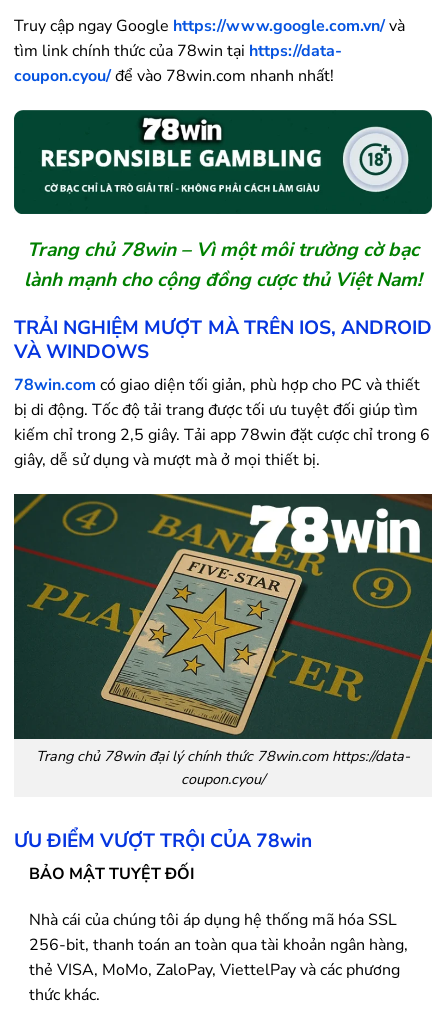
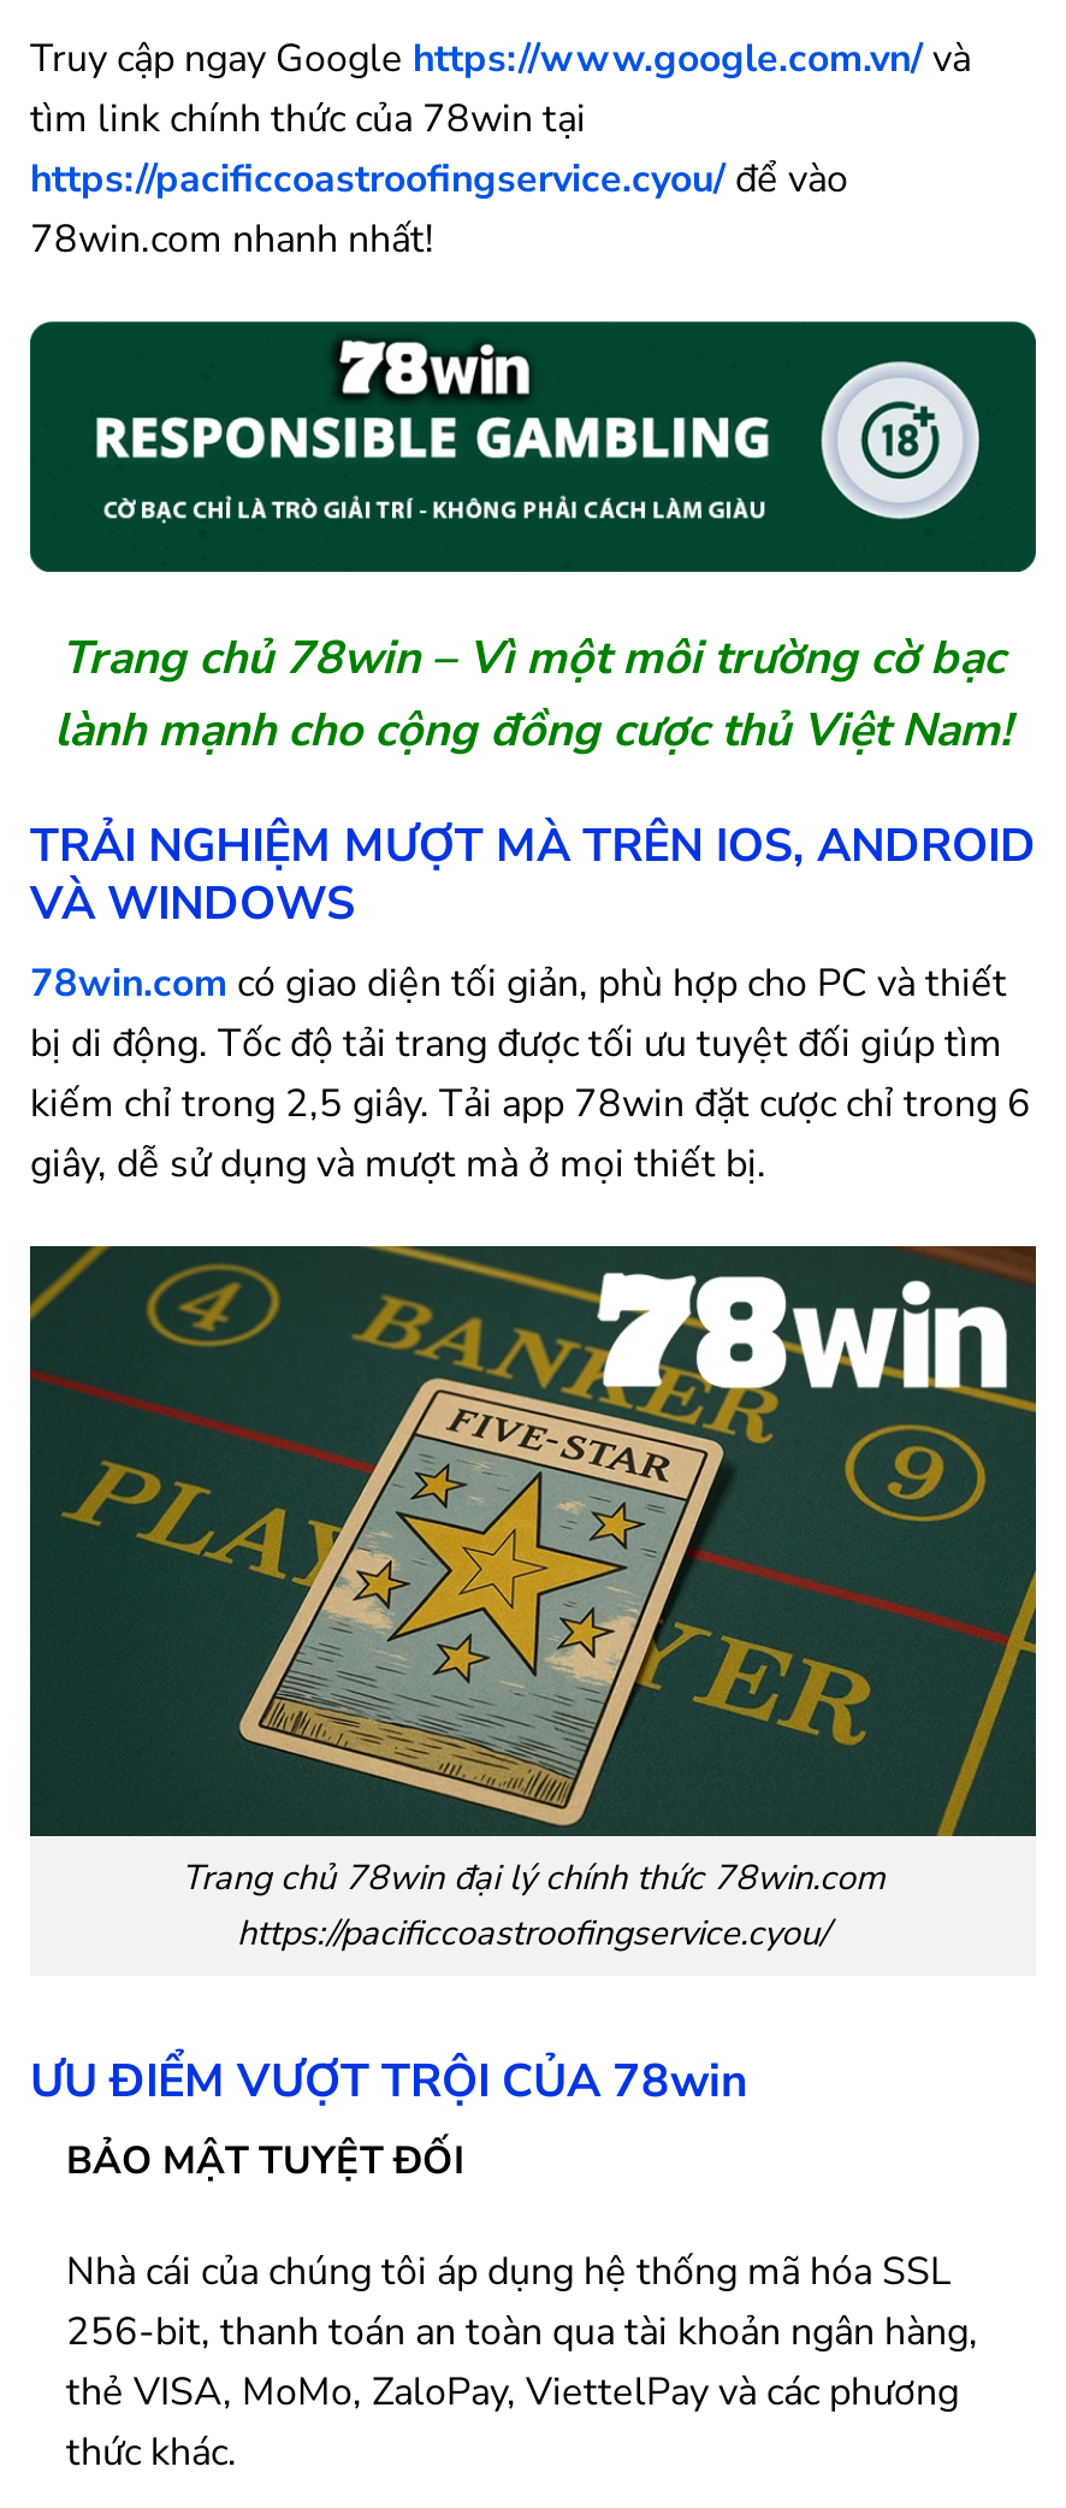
- tìm link chính thức của 78win tại https://data-
- coupon.cyou/ để vào 78win.com nhanh nhất!
+ tìm link chính thức của 78win tại
+ https://pacificcoastroofingservice.cyou/ để vào
+ 78win.com nhanh nhất!

- Trang chủ 78win đại lý chính thức 78win.com https://data-
- coupon.cyou/
+ Trang chủ 78win đại lý chính thức 78win.com
+ https://pacificcoastroofingservice.cyou/
